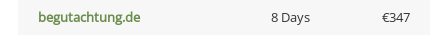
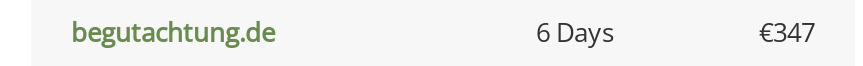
- 8 Days
+ 6 Days
